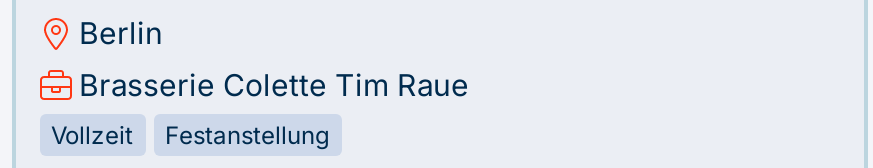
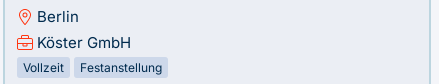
- Brasserie Colette Tim Raue
+ Köster GmbH
